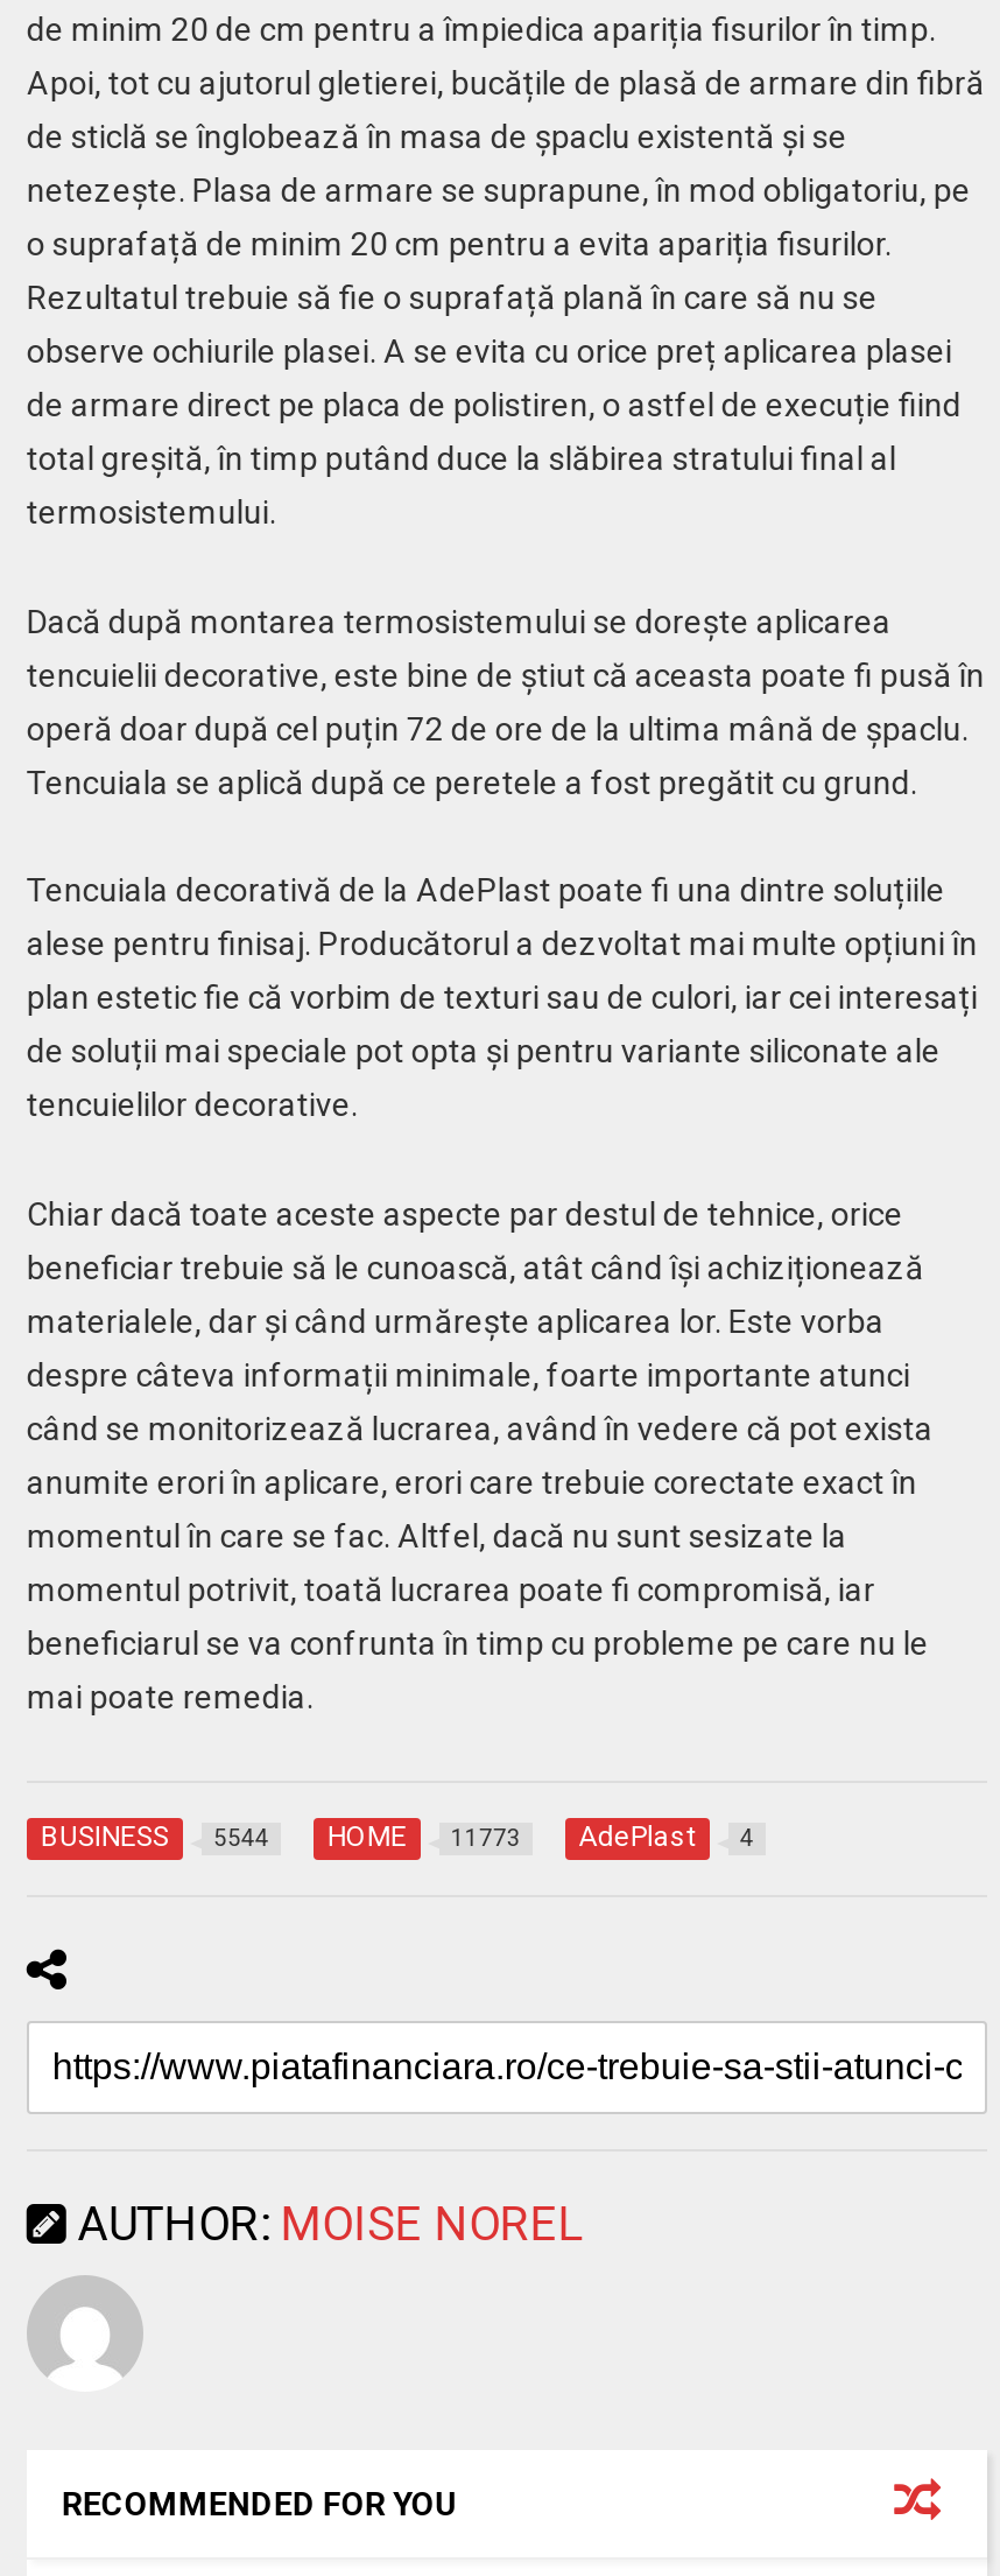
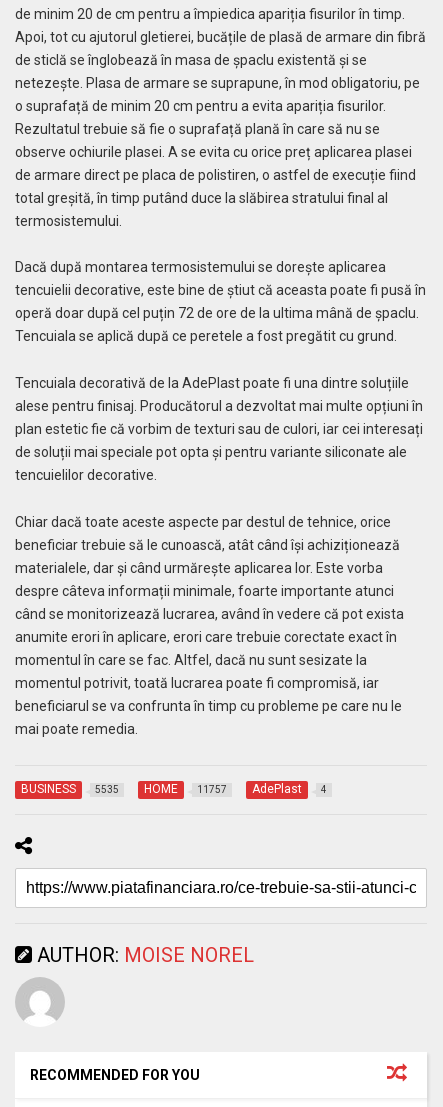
- BUSINESS 5544
+ BUSINESS 5535

- HOME 11773
+ HOME 11757
